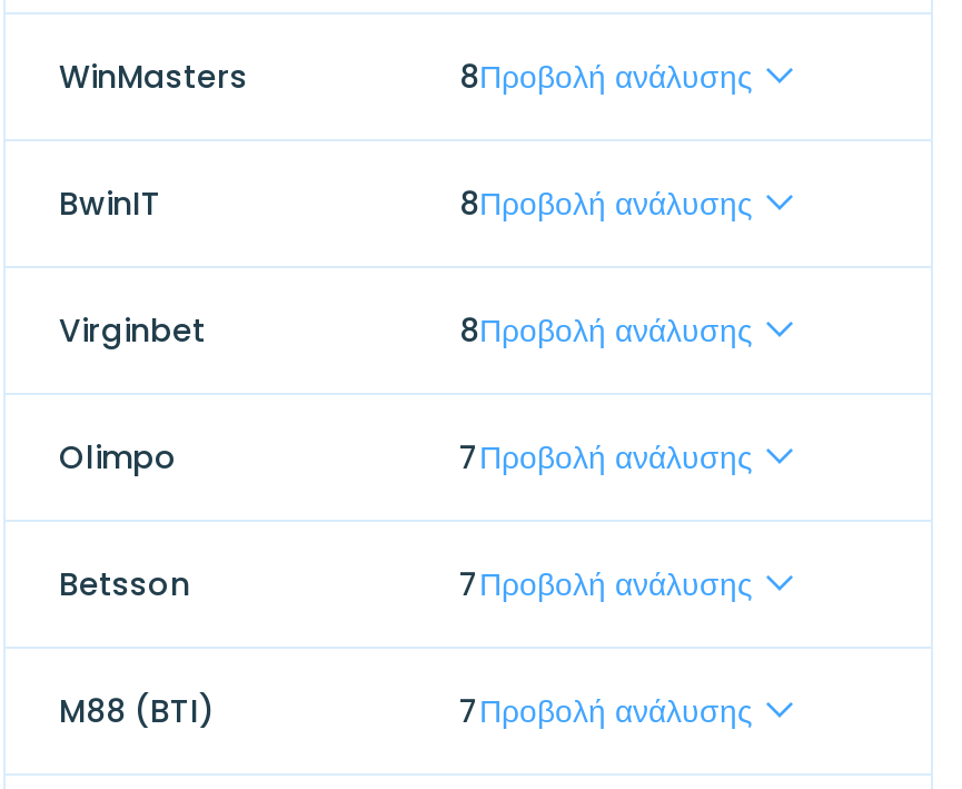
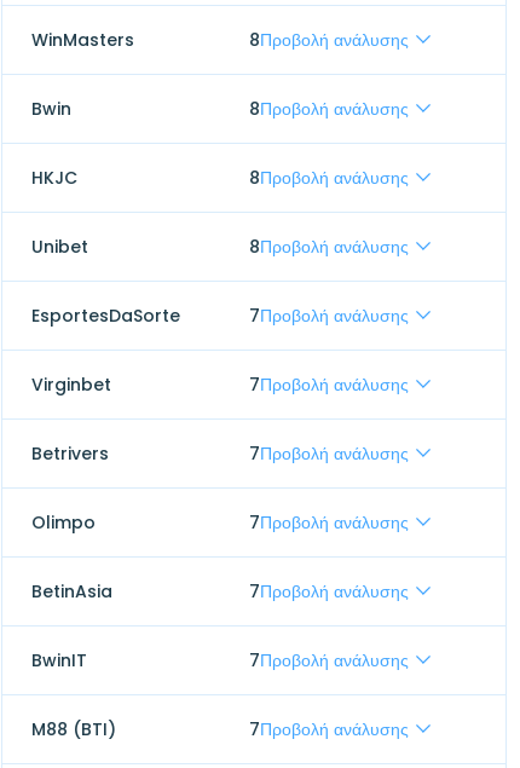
- BwinIT
+ Bwin

- Virginbet
+ HKJC

+ Unibet
+ 8Προβολή ανάλυσης
+ EsportesDaSorte
+ 7Προβολή ανάλυσης
+ Virginbet
+ 7Προβολή ανάλυσης
+ Betrivers
+ 7Προβολή ανάλυσης

- Betsson
+ BetinAsia
+ 7Προβολή ανάλυσης
+ BwinIT
